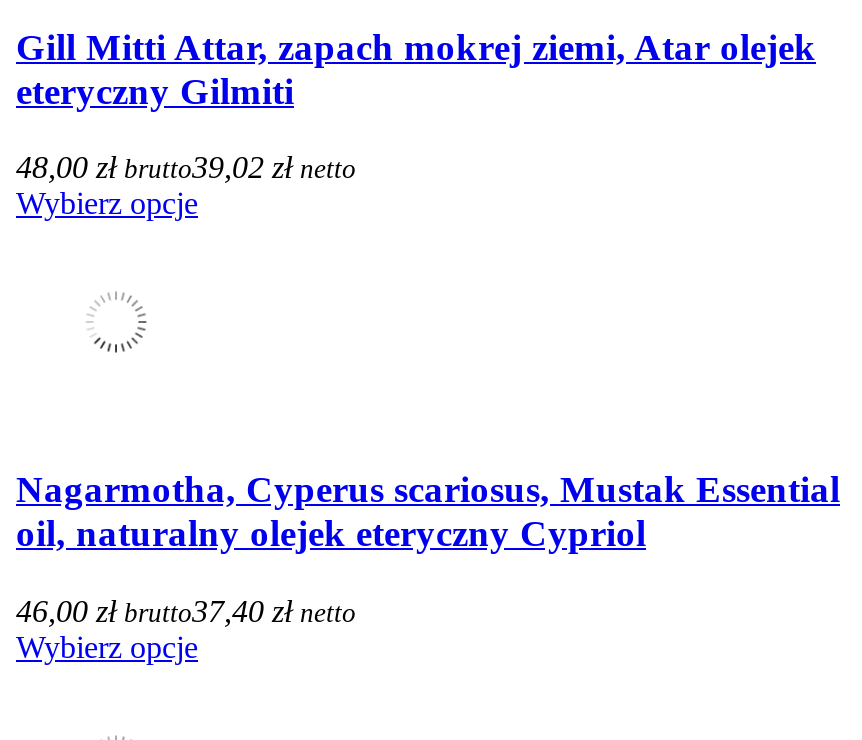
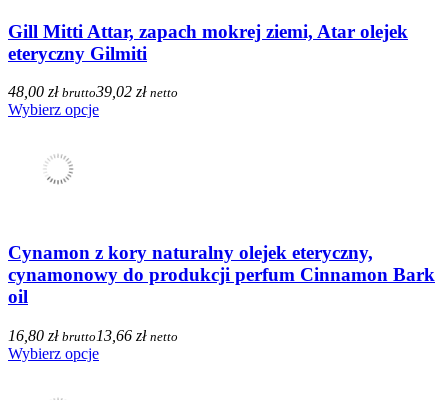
- Nagarmotha, Cyperus scariosus, Mustak Essential
- oil, naturalny olejek eteryczny Cypriol
+ Cynamon z kory naturalny olejek eteryczny,
+ cynamonowy do produkcji perfum Cinnamon Bark
+ oil

- 46,00 zł brutto37,40 zł netto
+ 16,80 zł brutto13,66 zł netto
